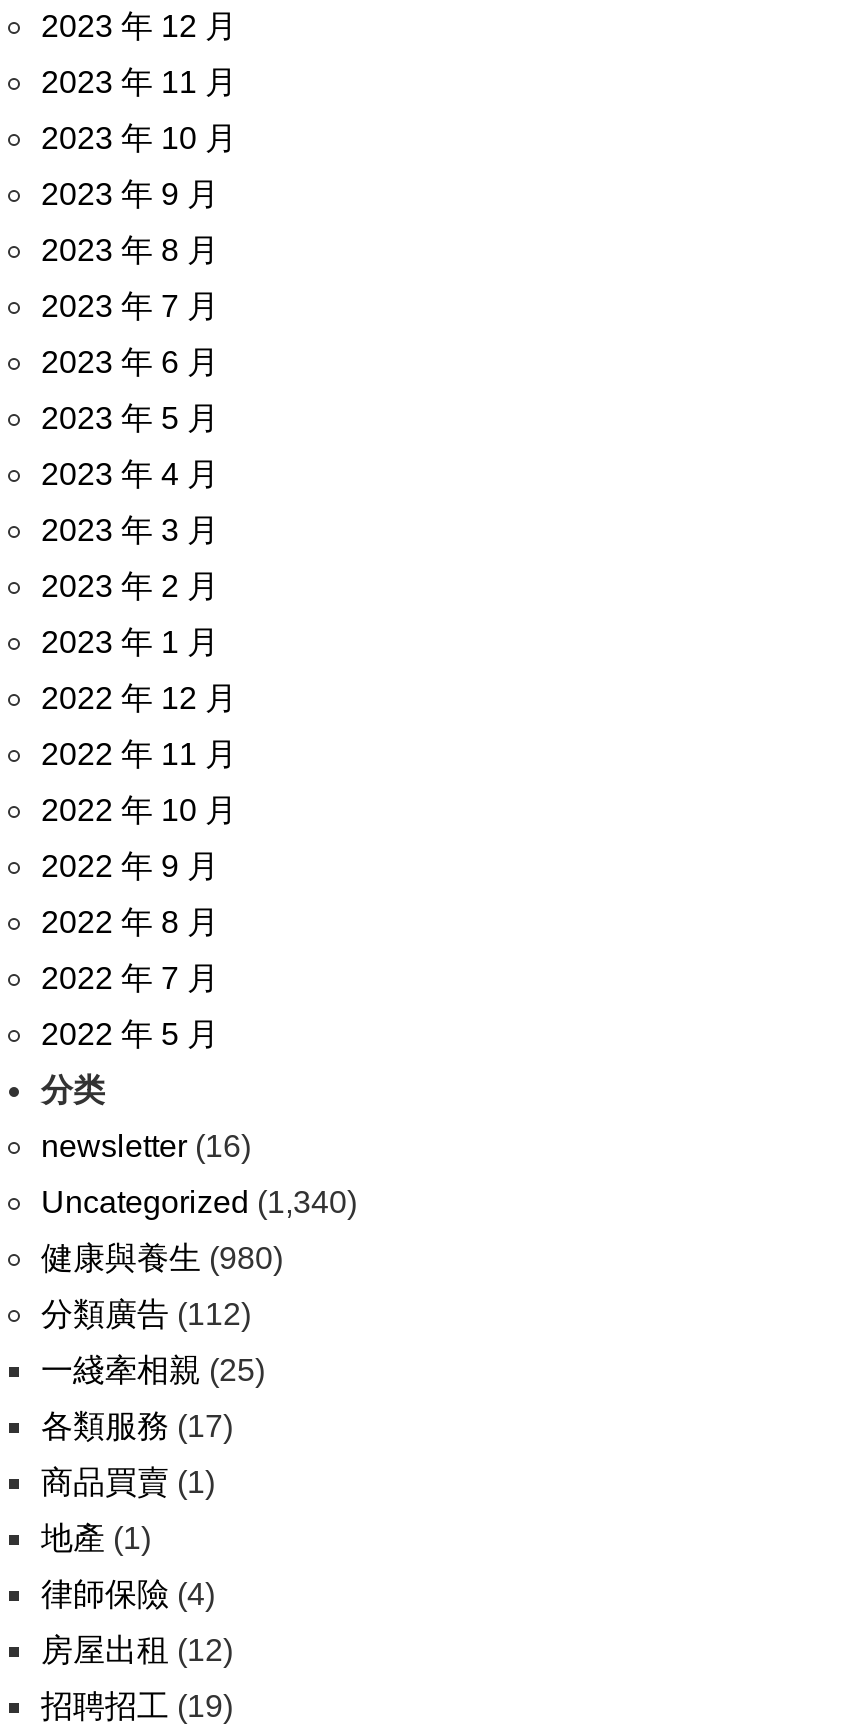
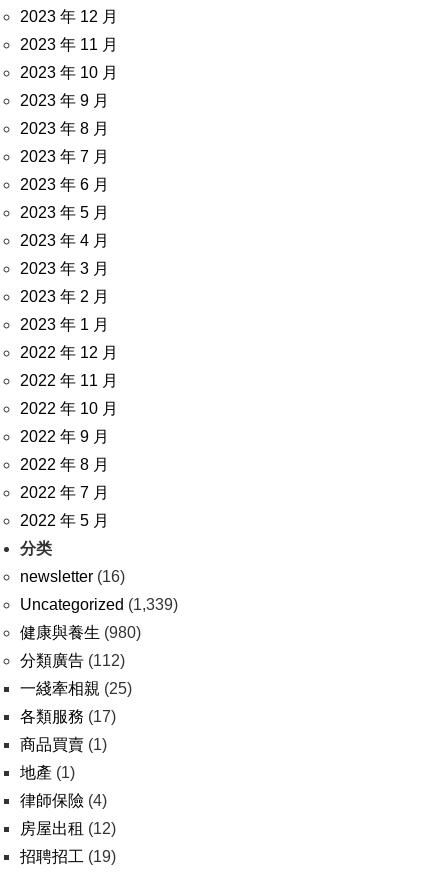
- Uncategorized (1,340)
+ Uncategorized (1,339)
